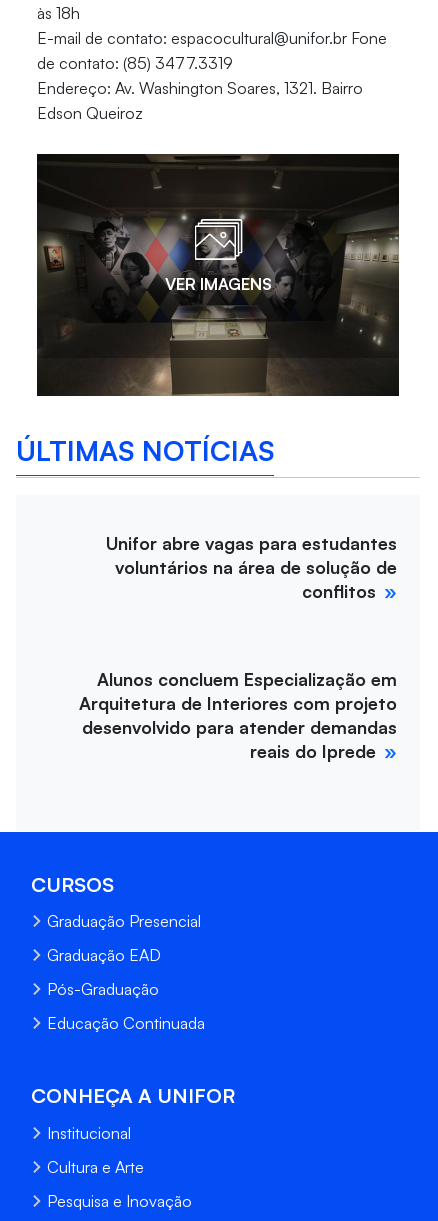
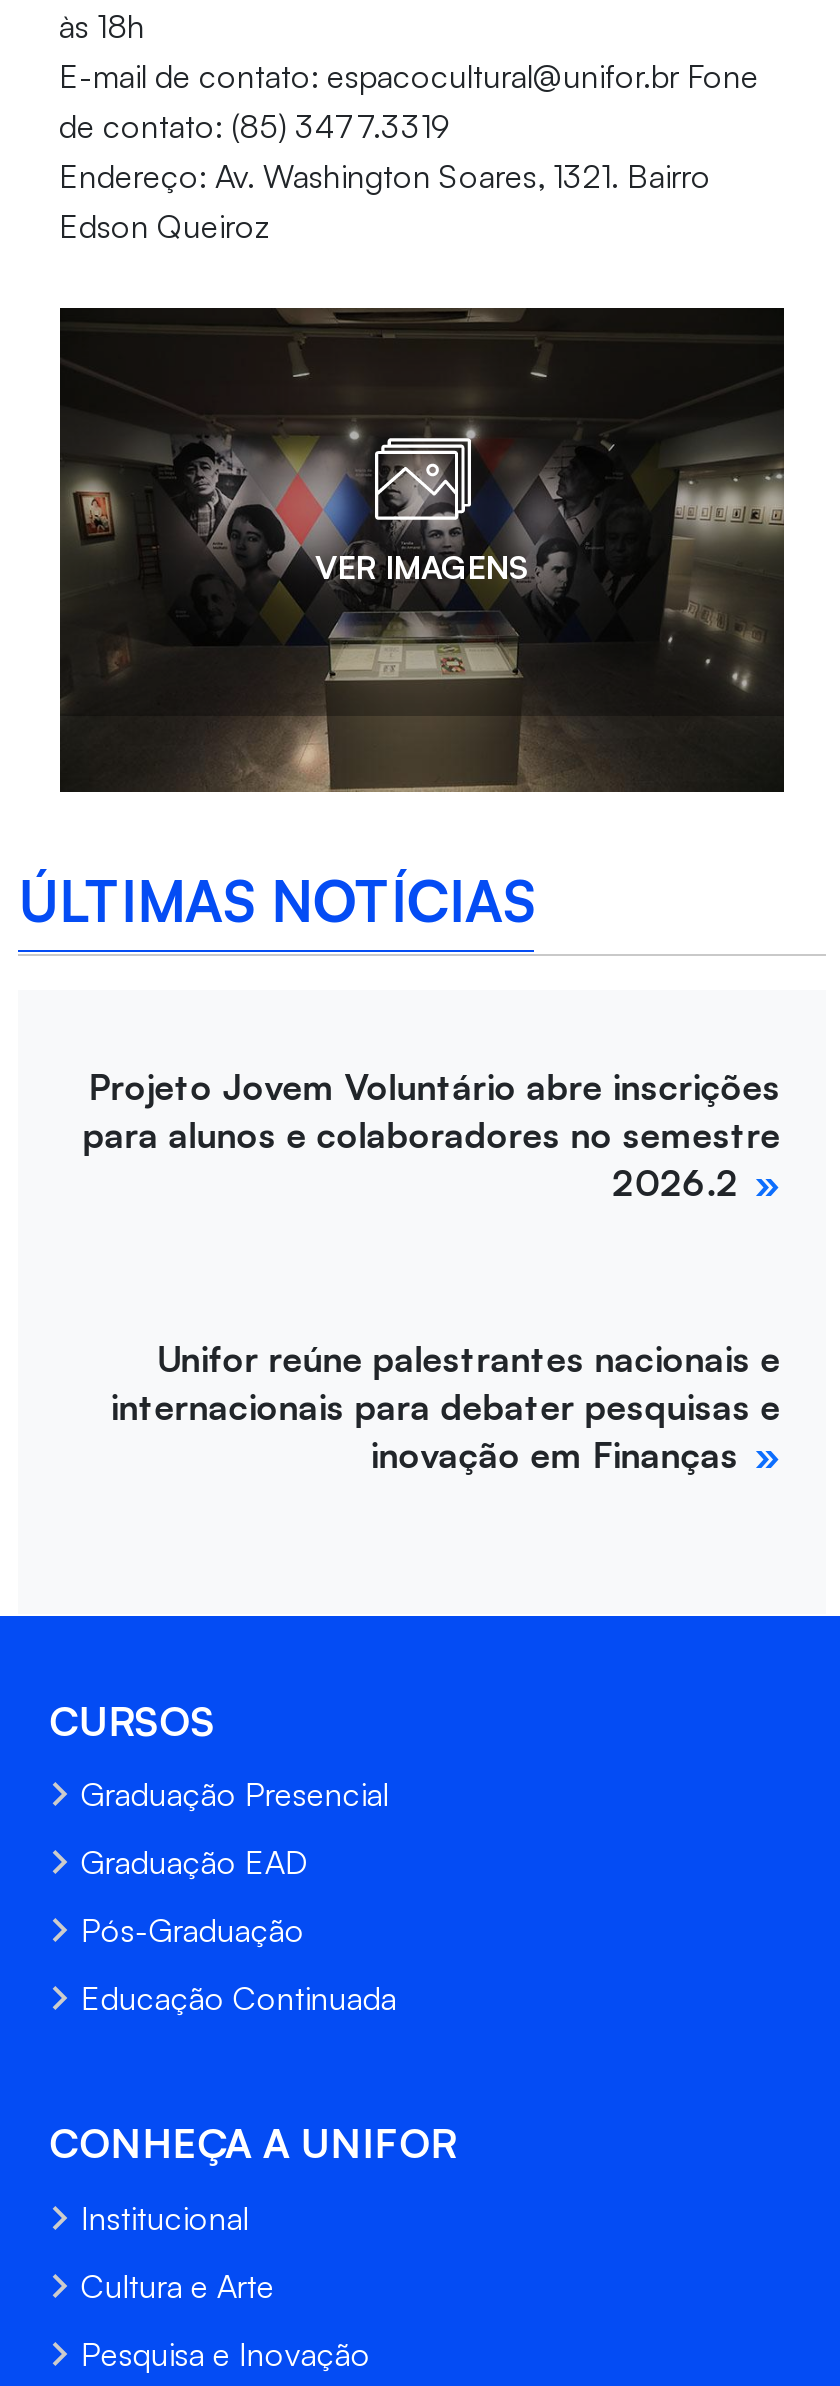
- Unifor abre vagas para estudantes
- voluntários na área de solução de
- conflitos
+ Projeto Jovem Voluntário abre inscrições
+ para alunos e colaboradores no semestre
+ 2026.2

- Alunos concluem Especialização em
- Arquitetura de Interiores com projeto
- desenvolvido para atender demandas
- reais do Iprede
+ Unifor reúne palestrantes nacionais e
+ internacionais para debater pesquisas e
+ inovação em Finanças
